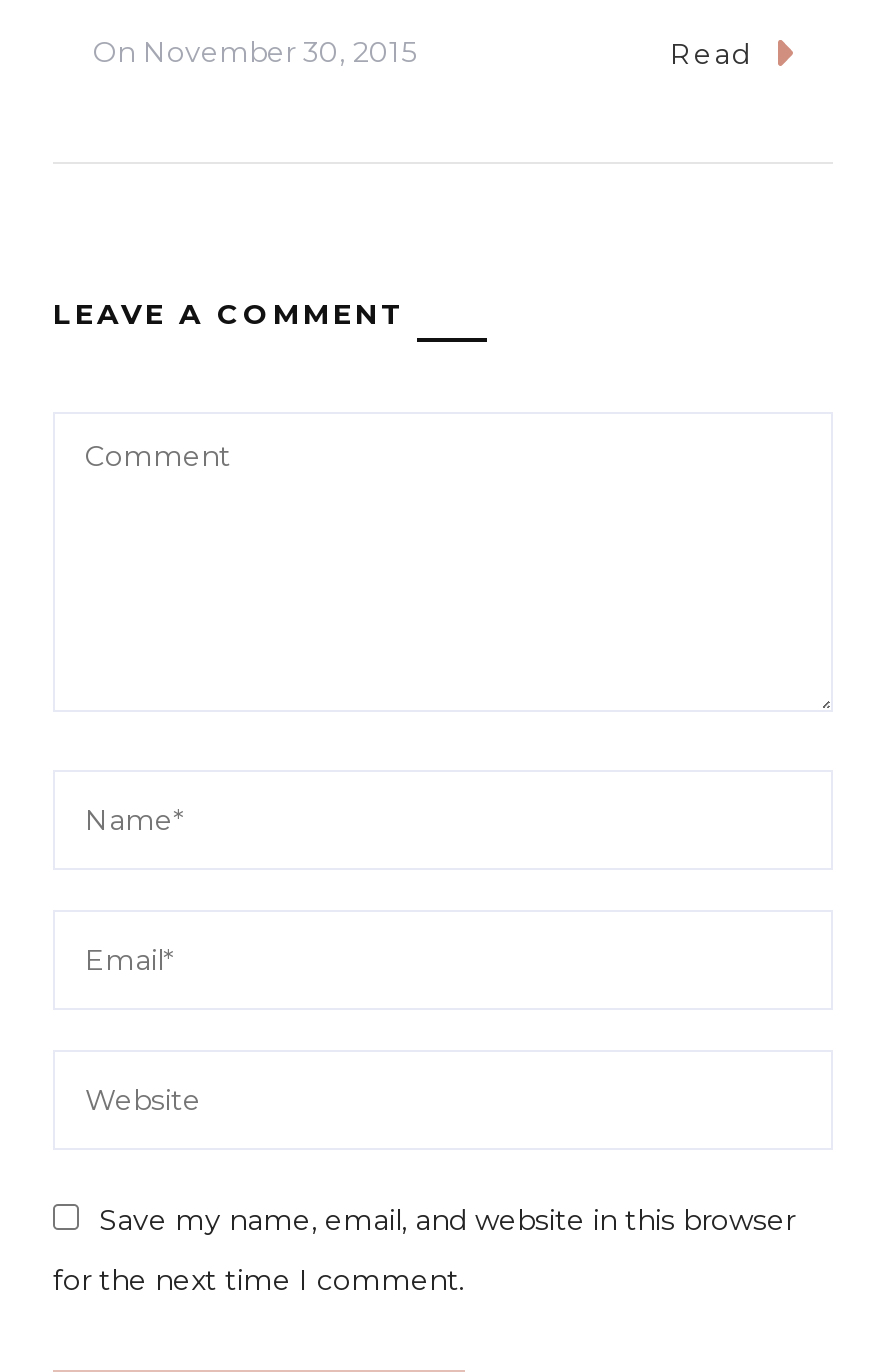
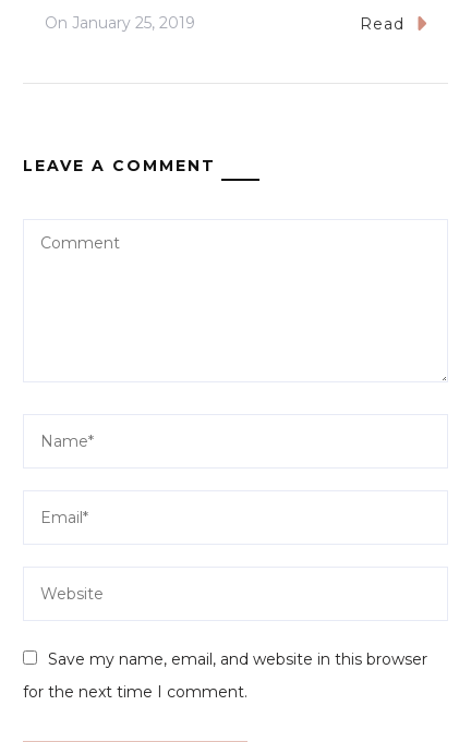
- On November 30, 2015
+ On January 25, 2019
